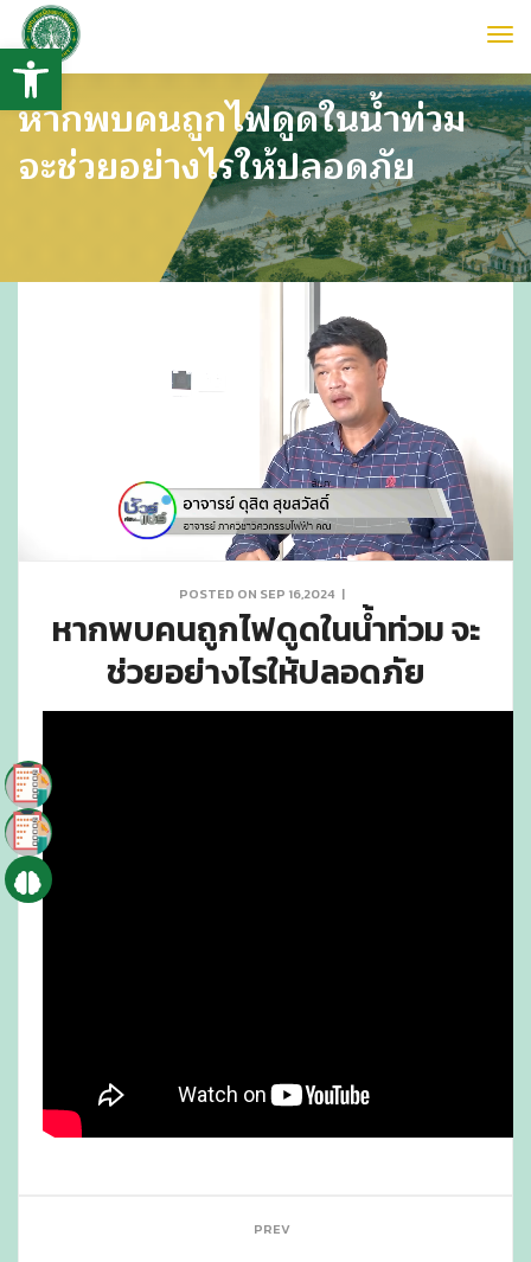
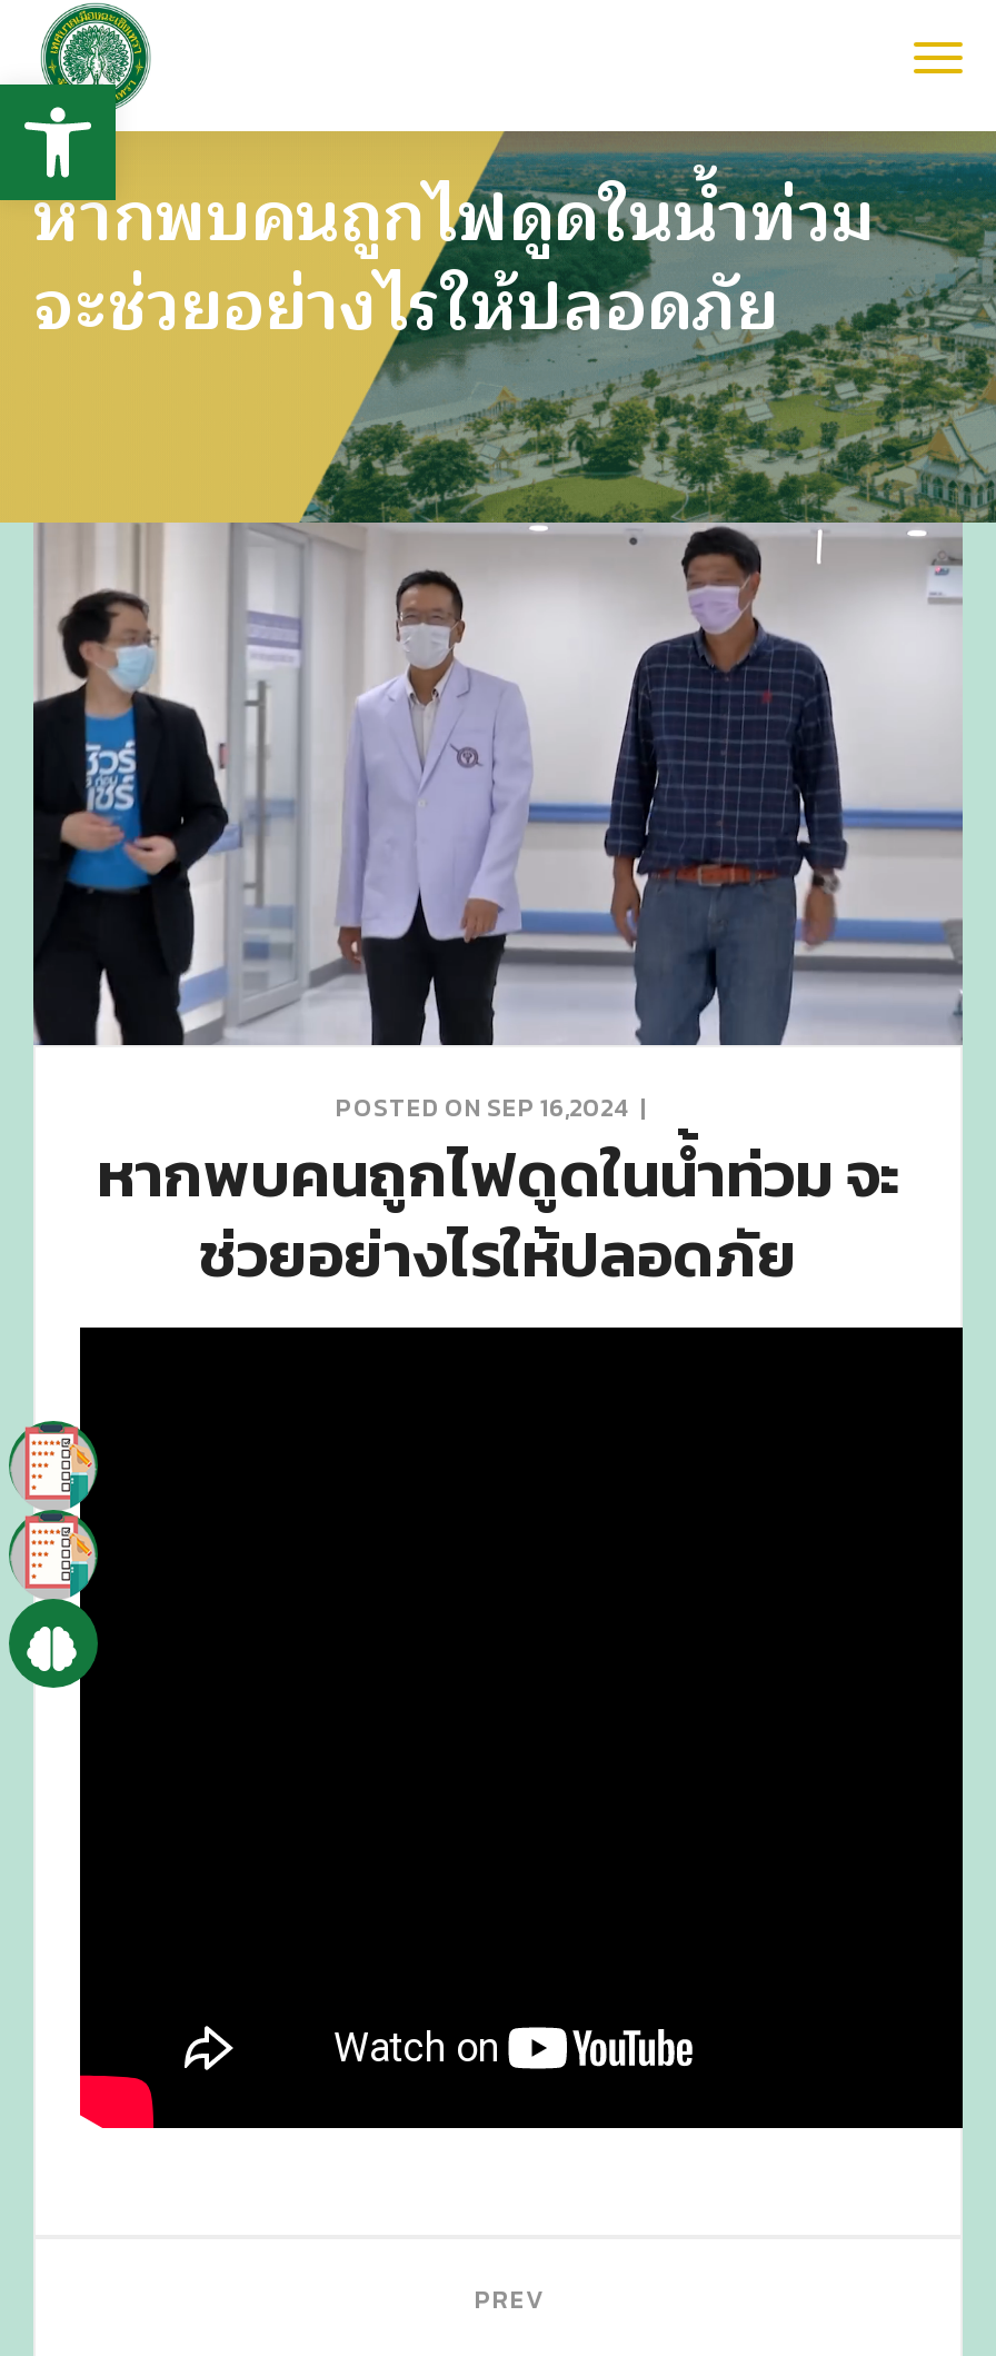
- [image]
+ [image]
